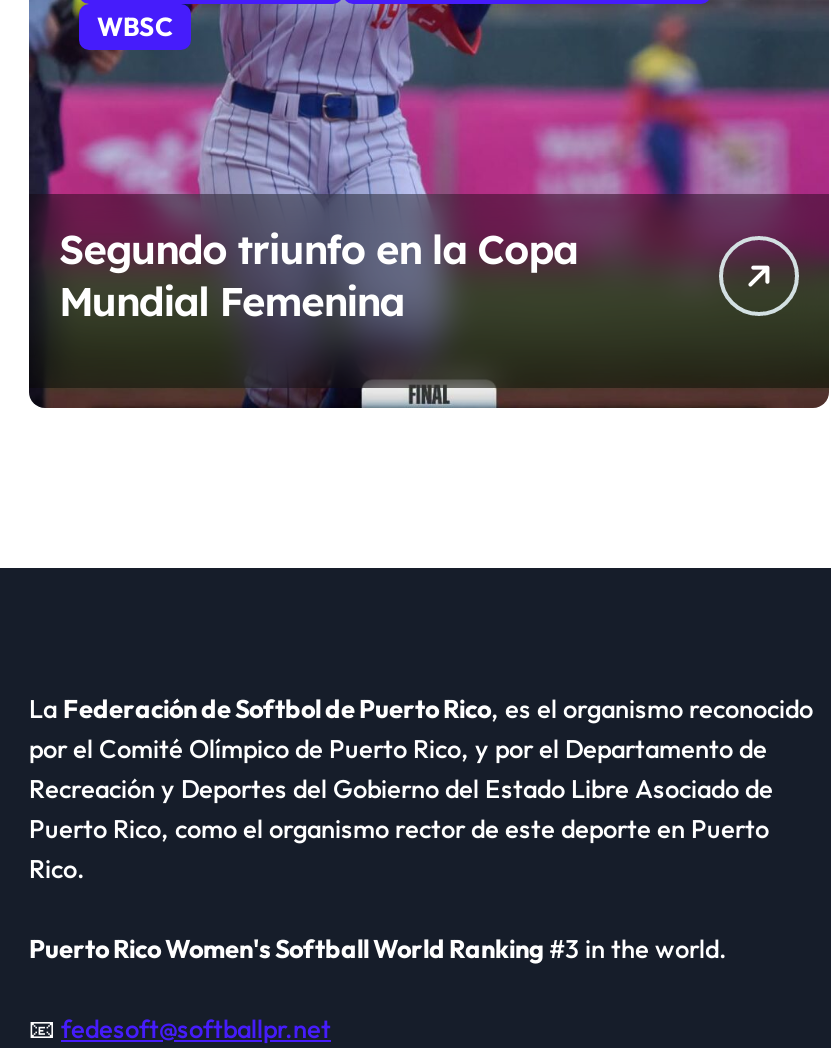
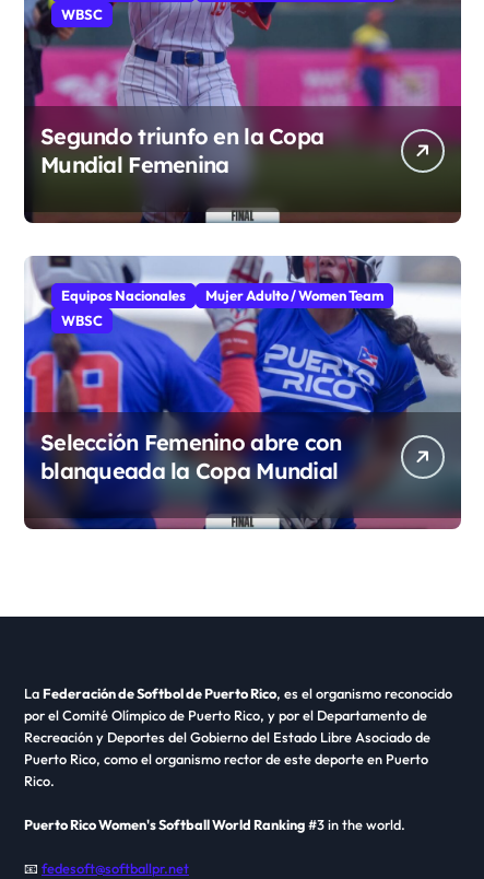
+ [image]
+ Equipos Nacionales
+ Mujer Adulto / Women Team
+ WBSC

+ Selección Femenino abre con
+ blanqueada la Copa Mundial
